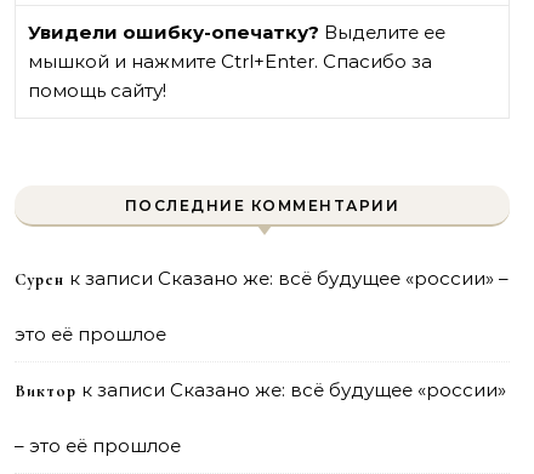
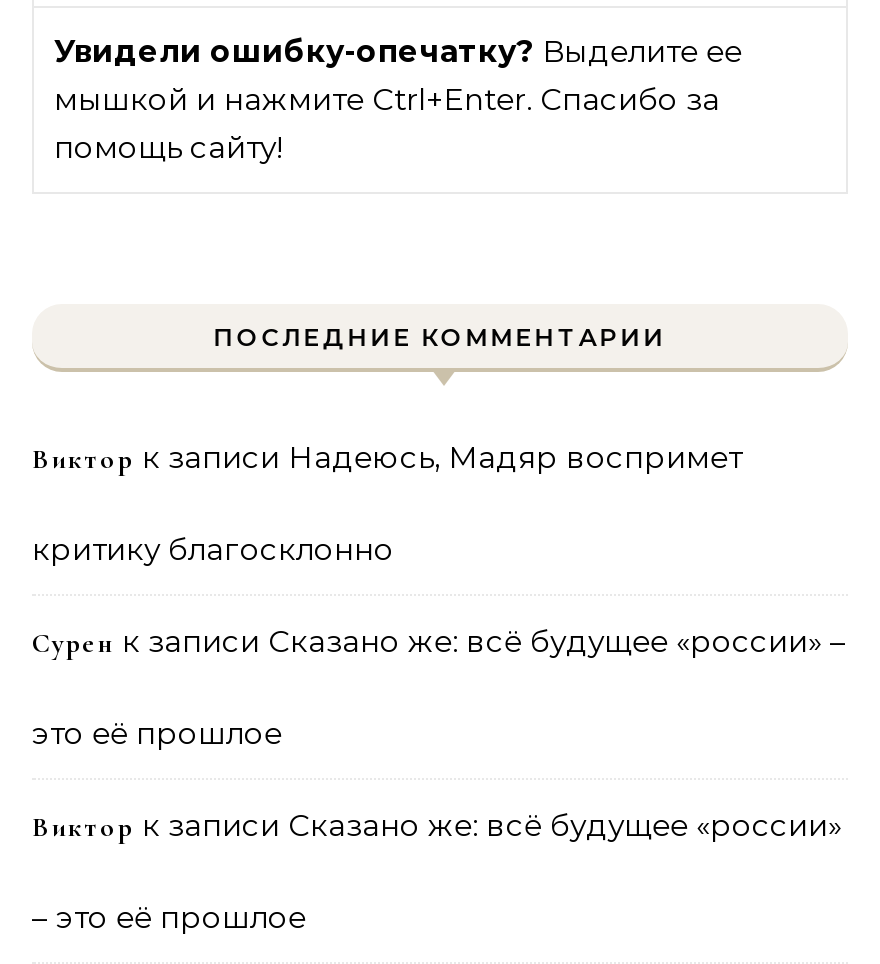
+ Виктор к записи Надеюсь, Мадяр воспримет
+ критику благосклонно
